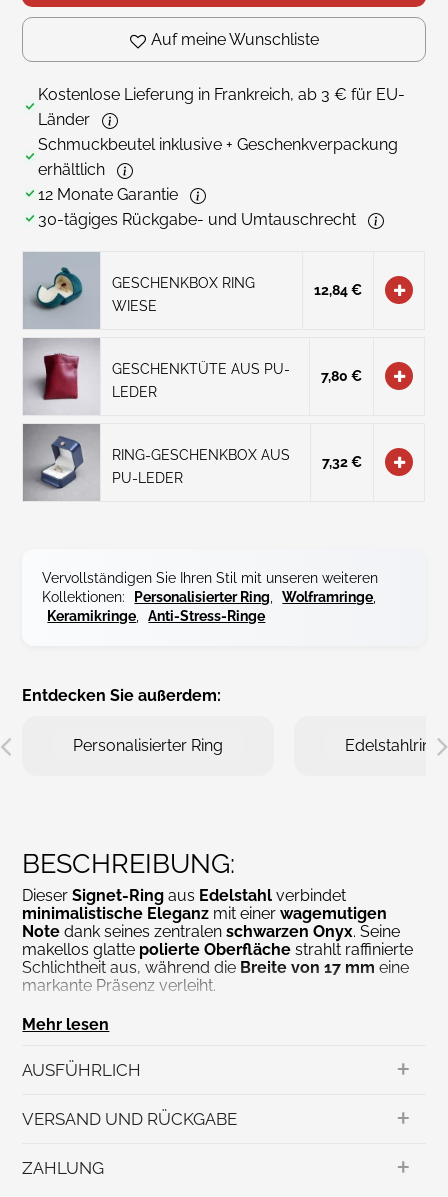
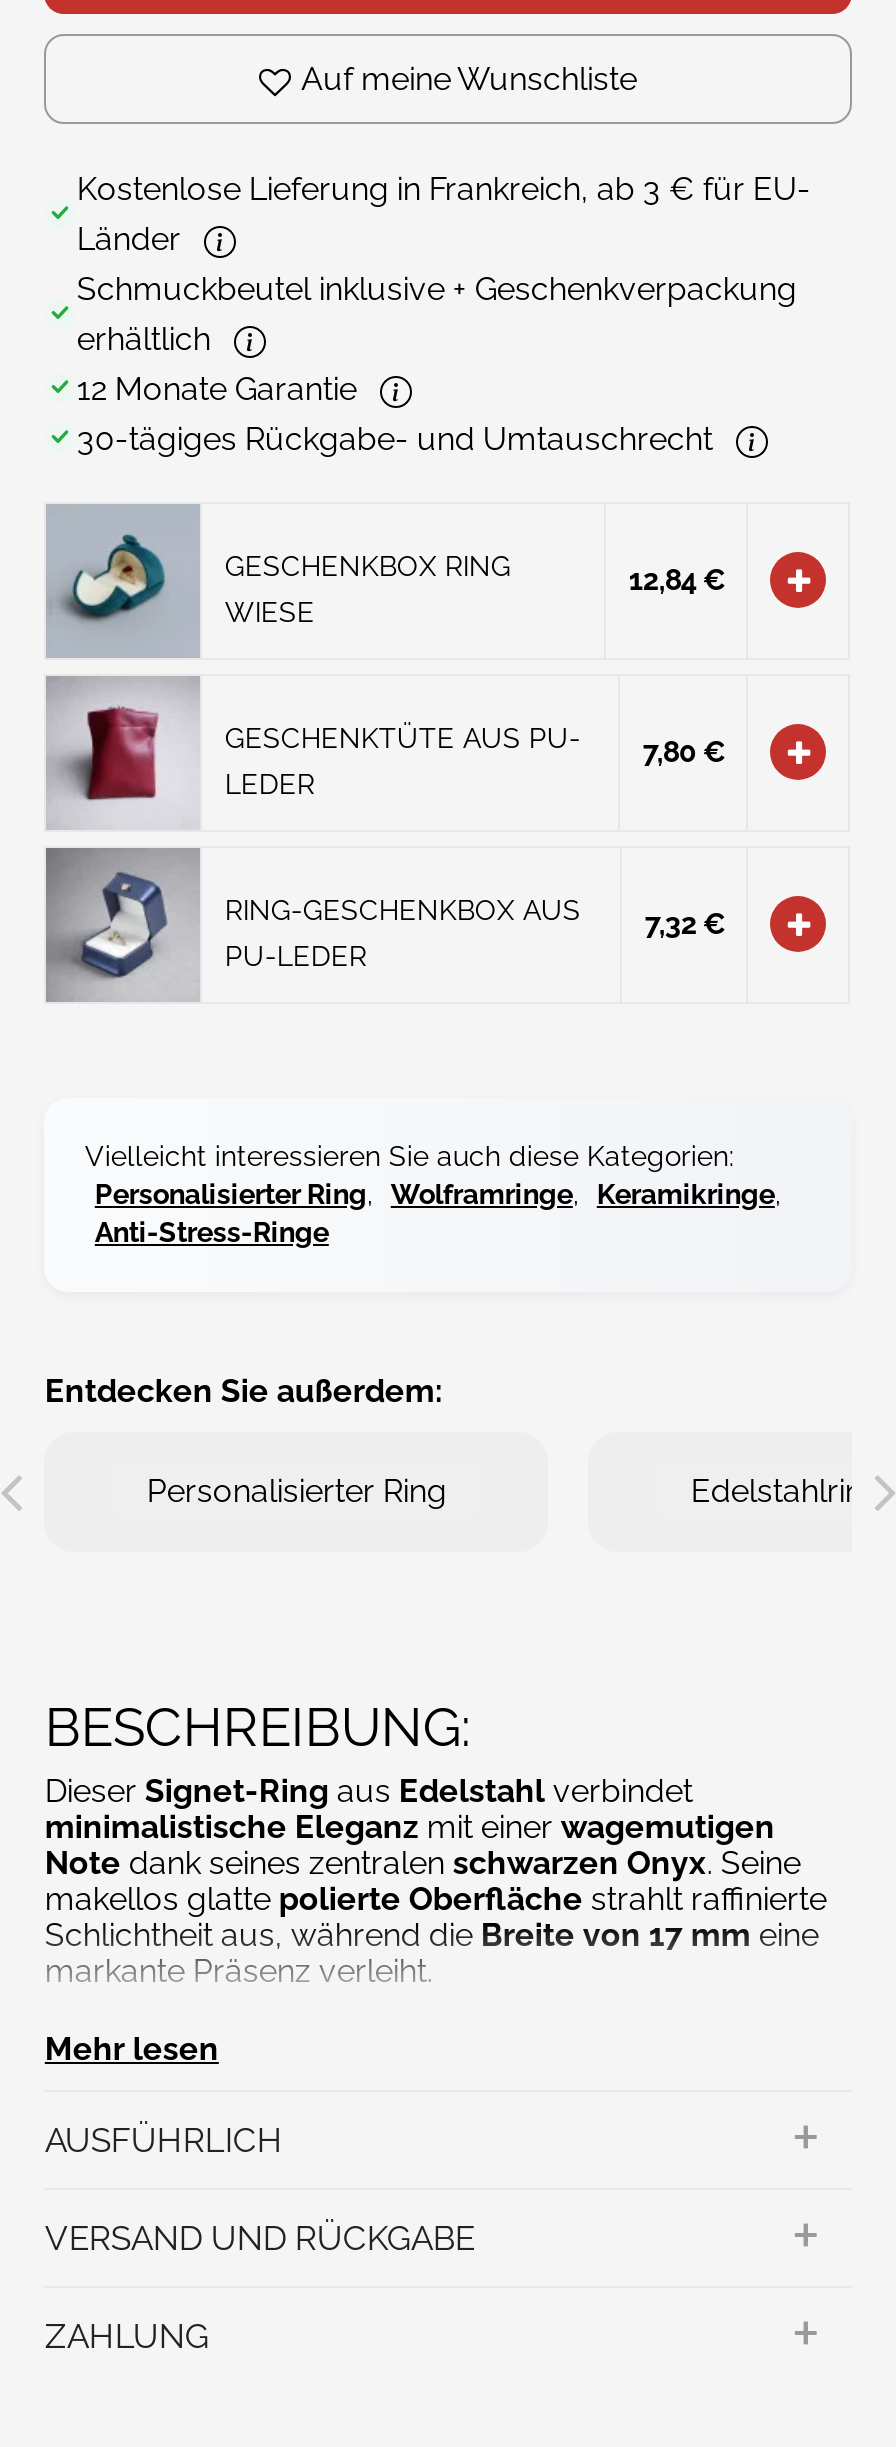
- Vervollständigen Sie Ihren Stil mit unseren weiteren
- Kollektionen: Personalisierter Ring, Wolframringe,
- Keramikringe, Anti-Stress-Ringe
+ Vielleicht interessieren Sie auch diese Kategorien:
+ Personalisierter Ring, Wolframringe, Keramikringe,
+ Anti-Stress-Ringe
